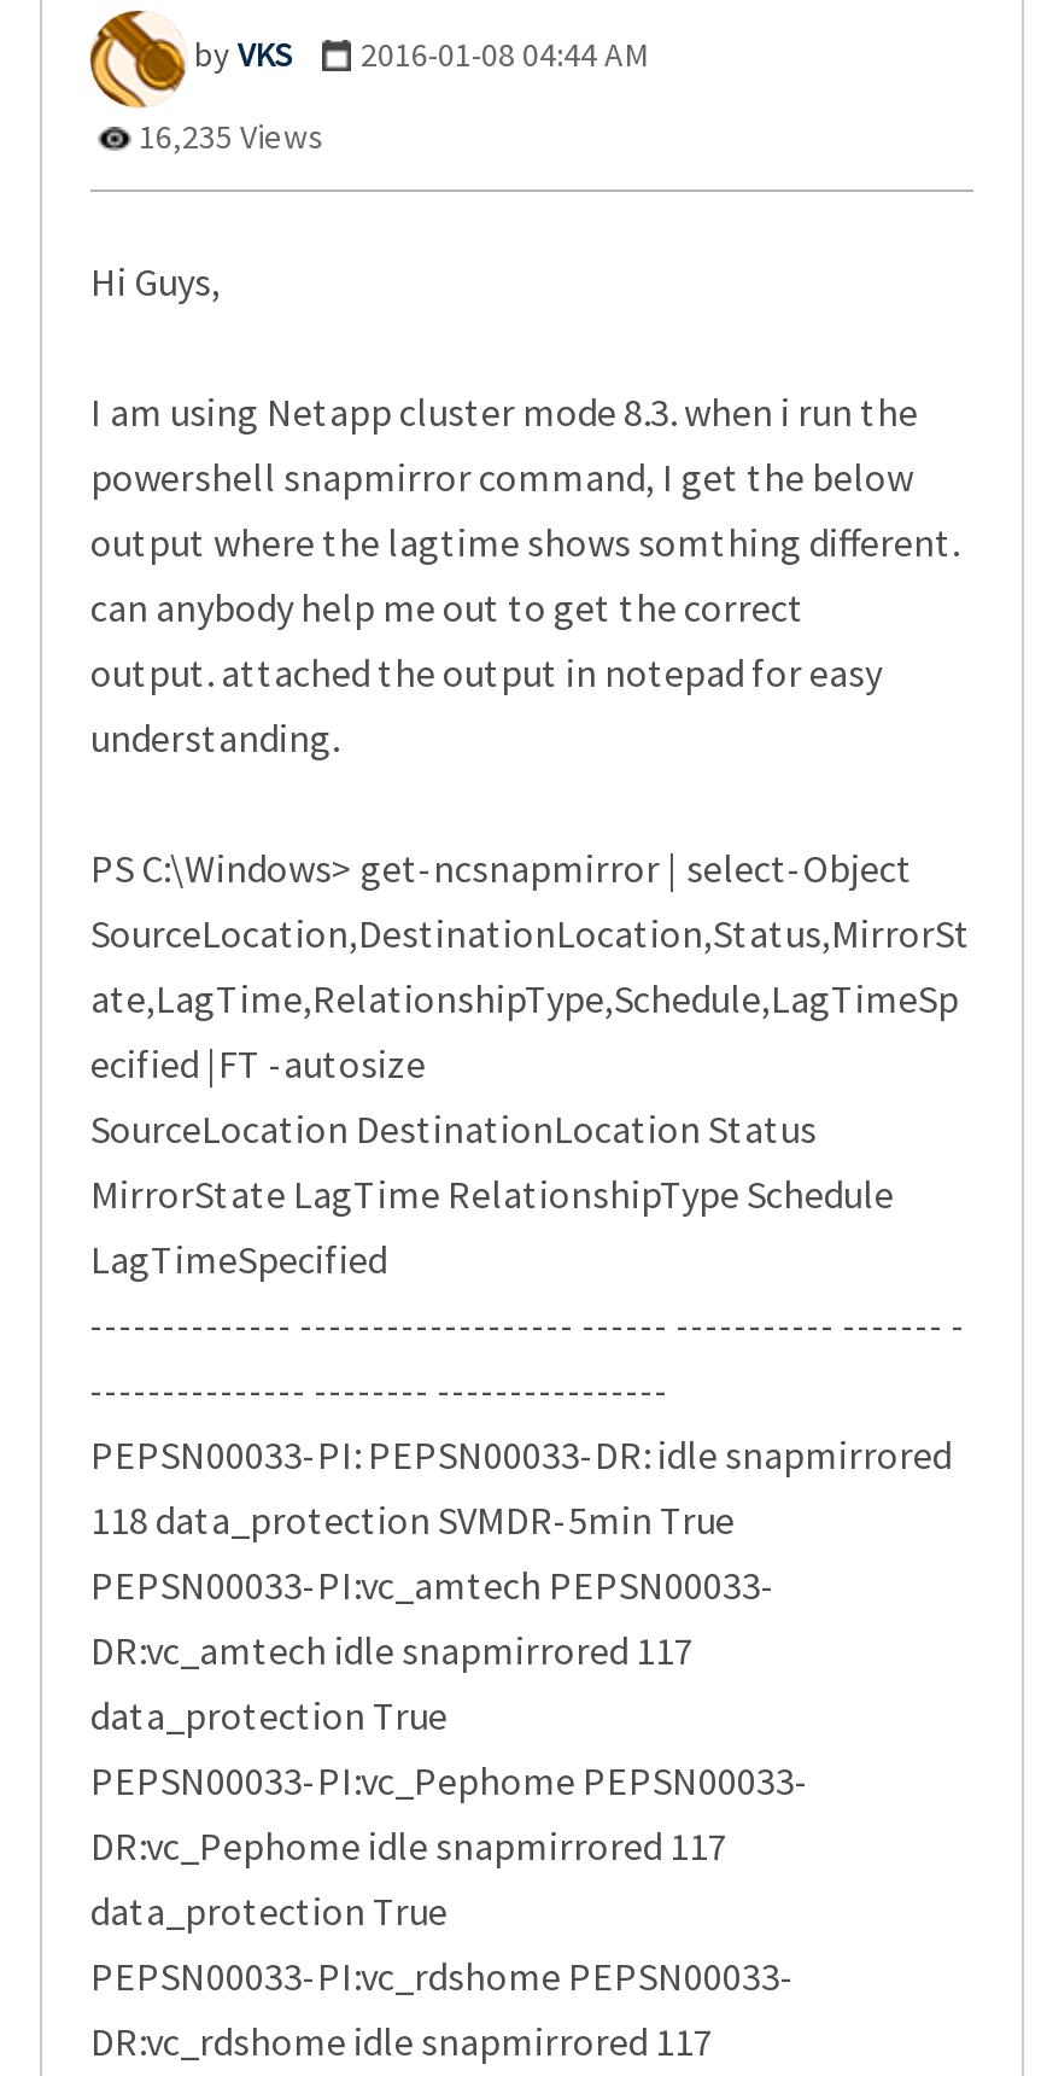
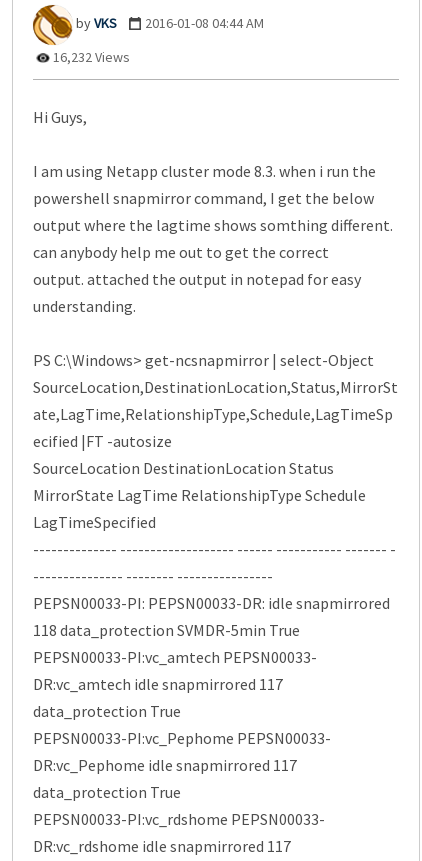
- 16,235 Views
+ 16,232 Views
